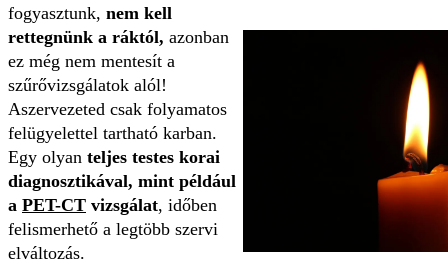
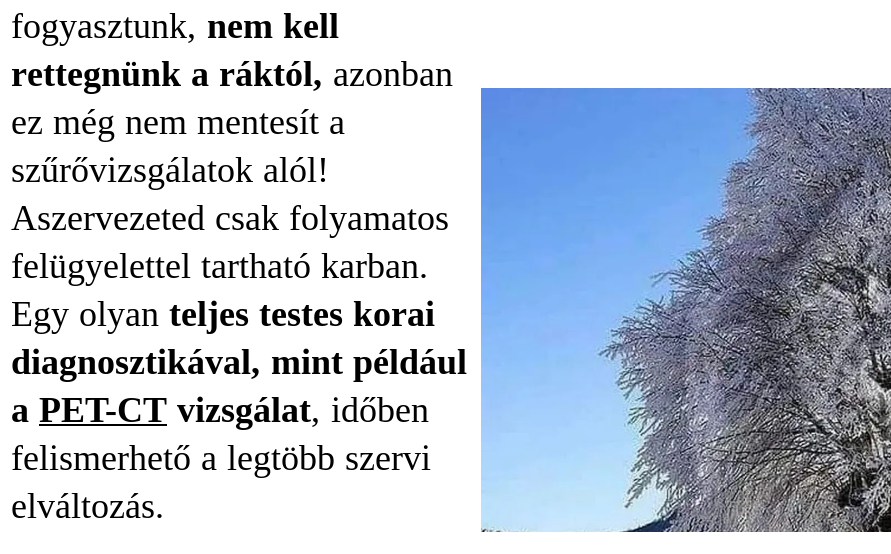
- [image]
+ [image]
